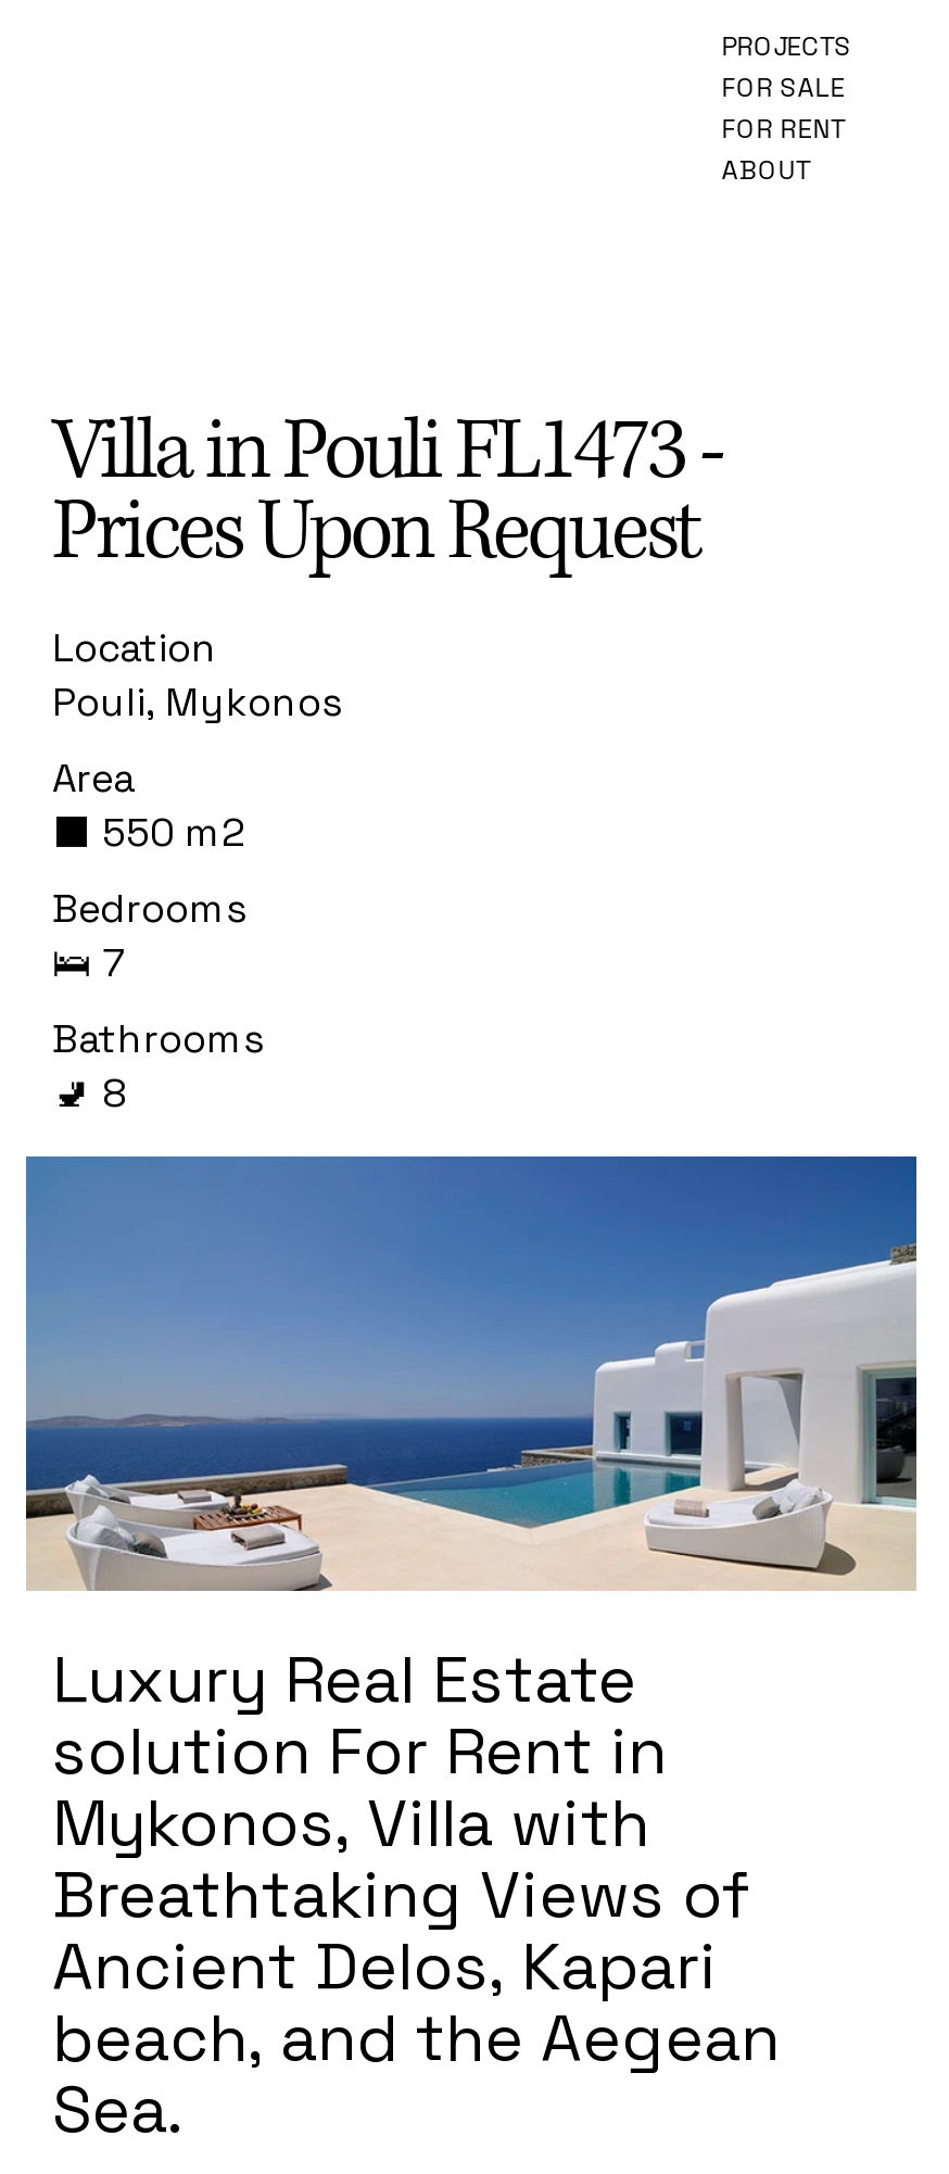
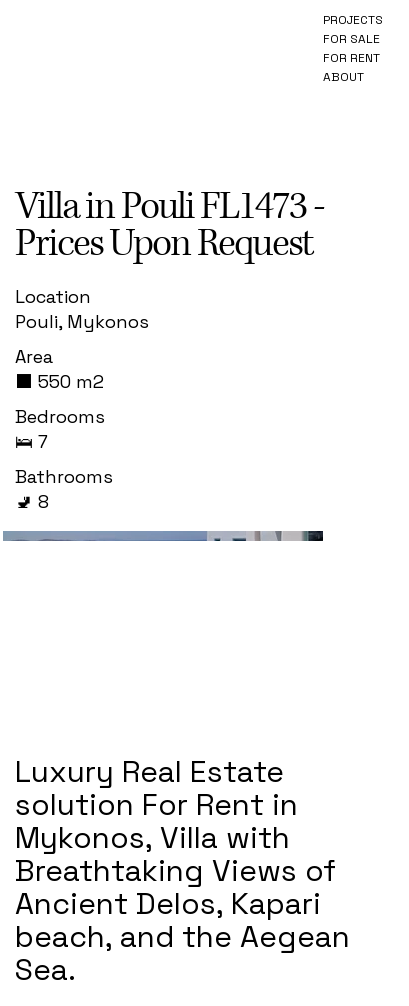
- [image]
